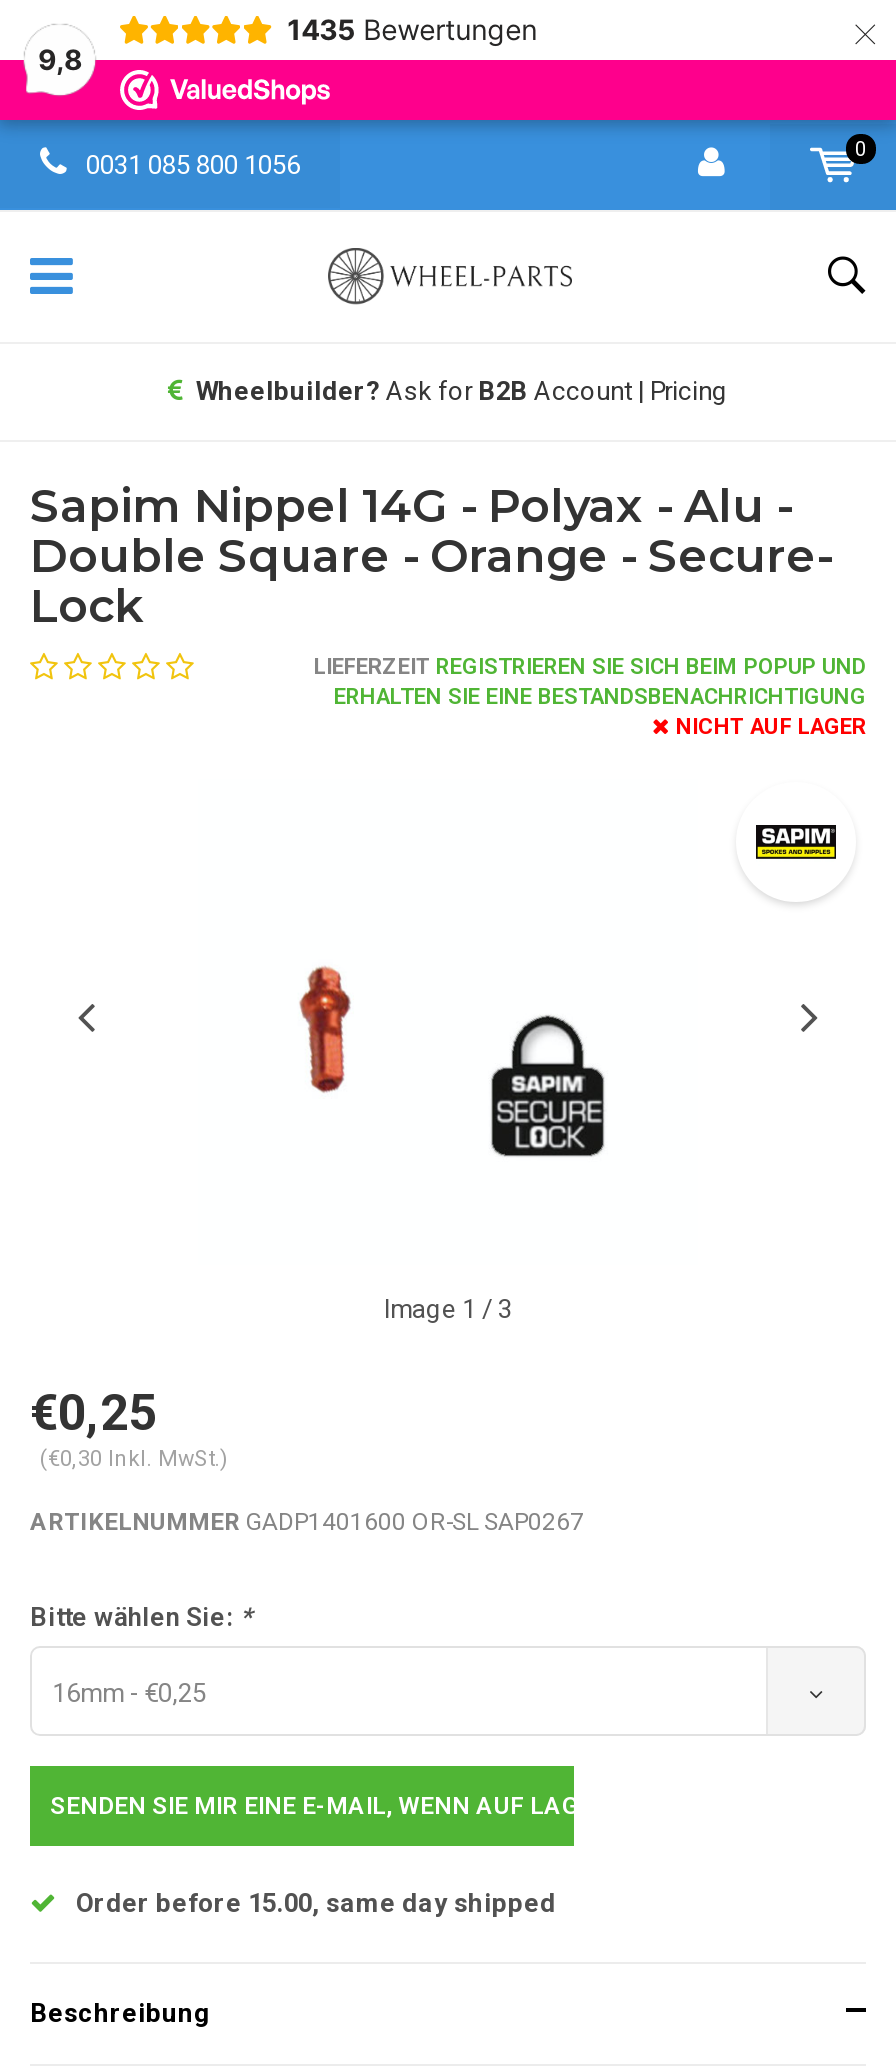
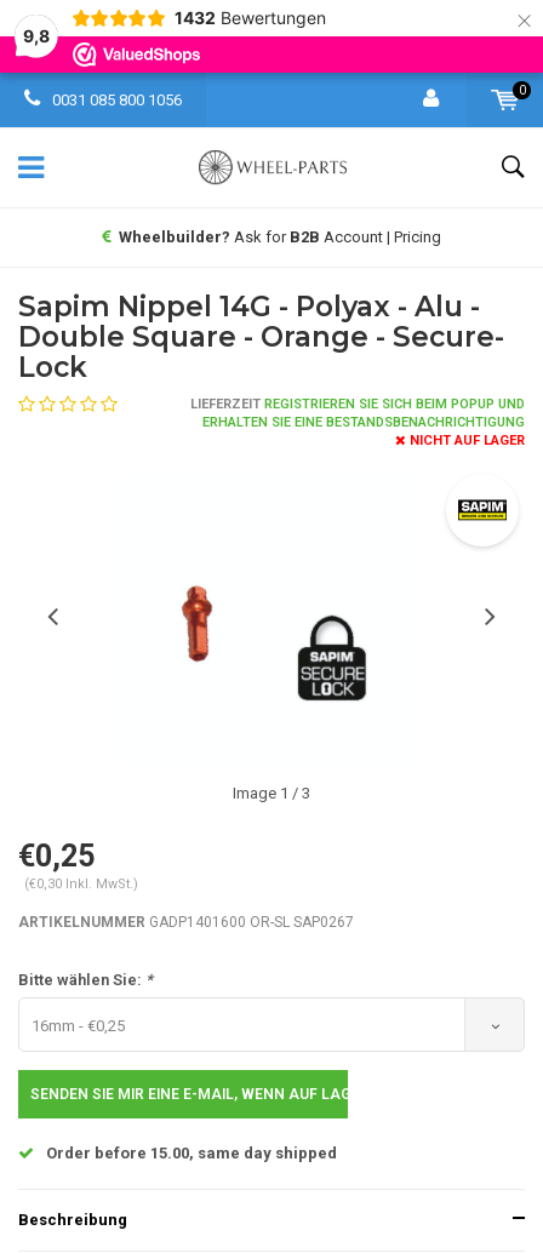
- 1435 Bewertungen
+ 1432 Bewertungen
